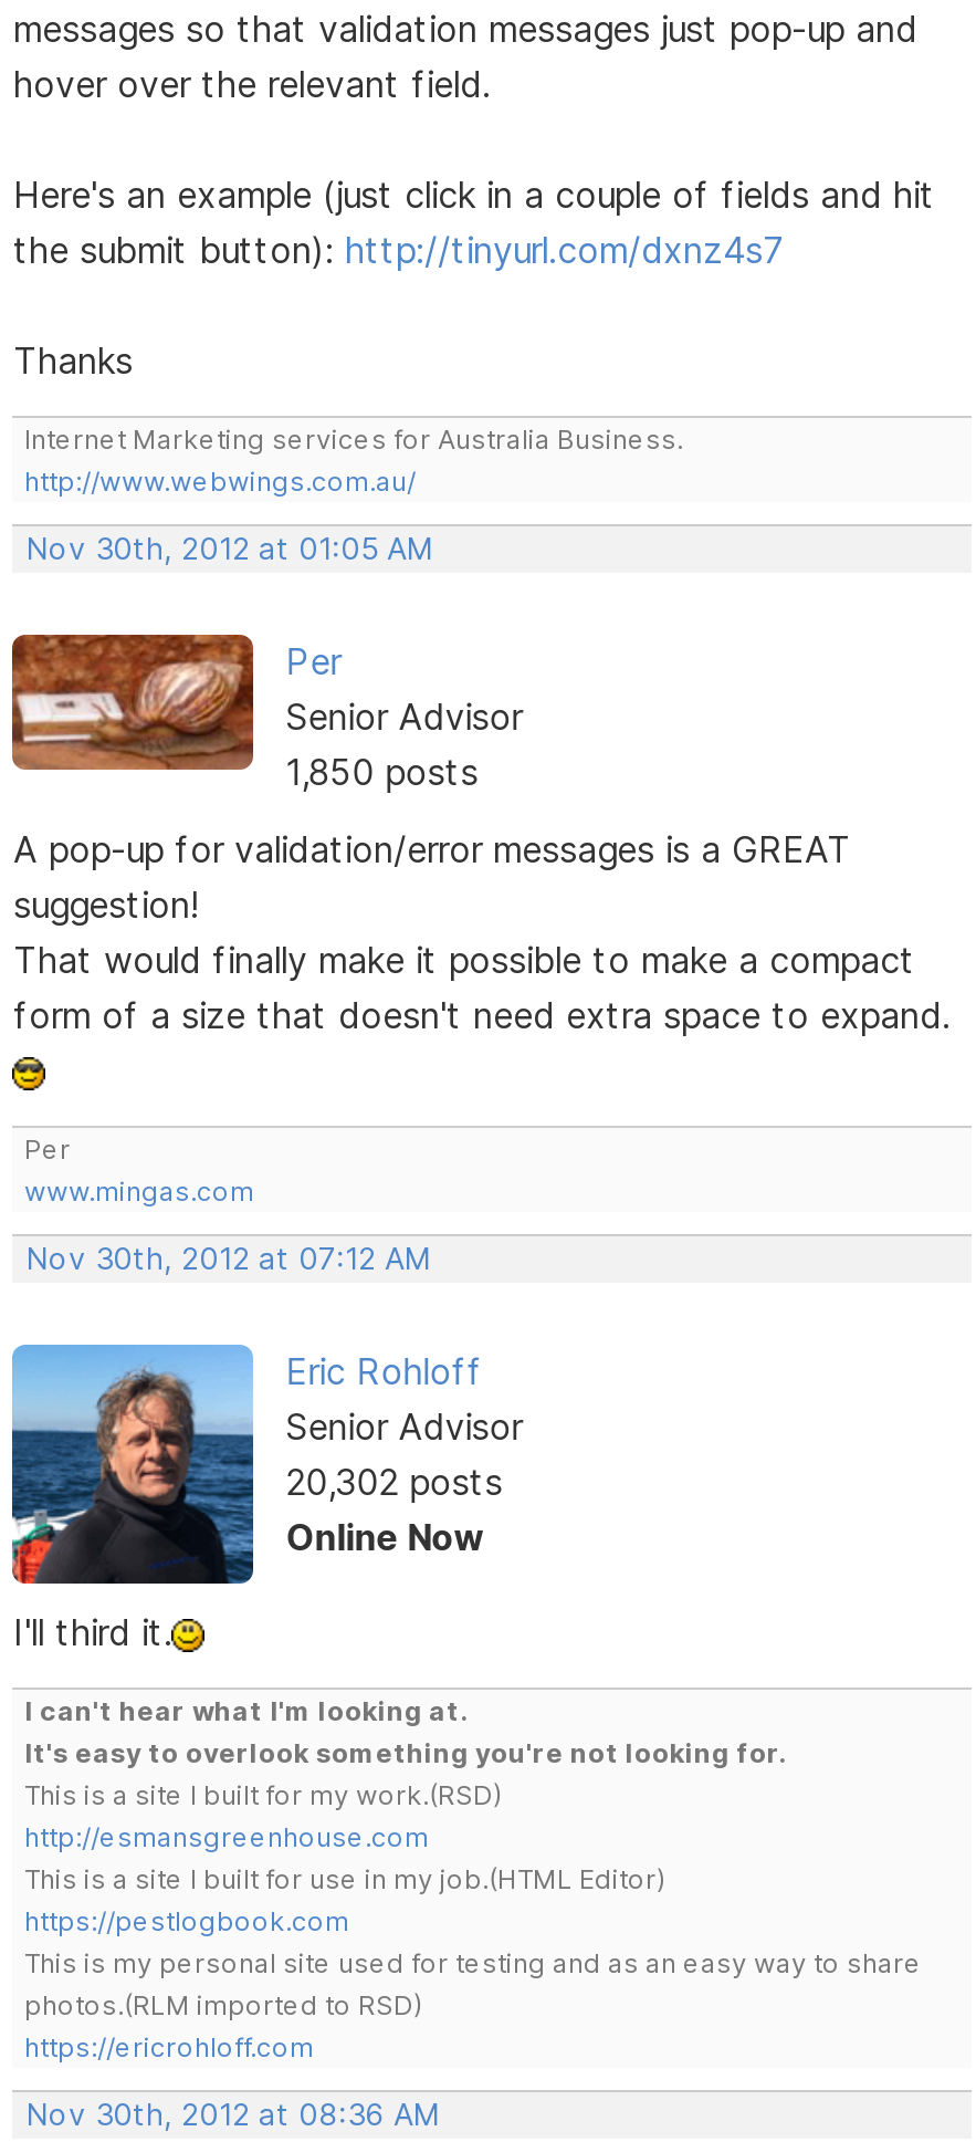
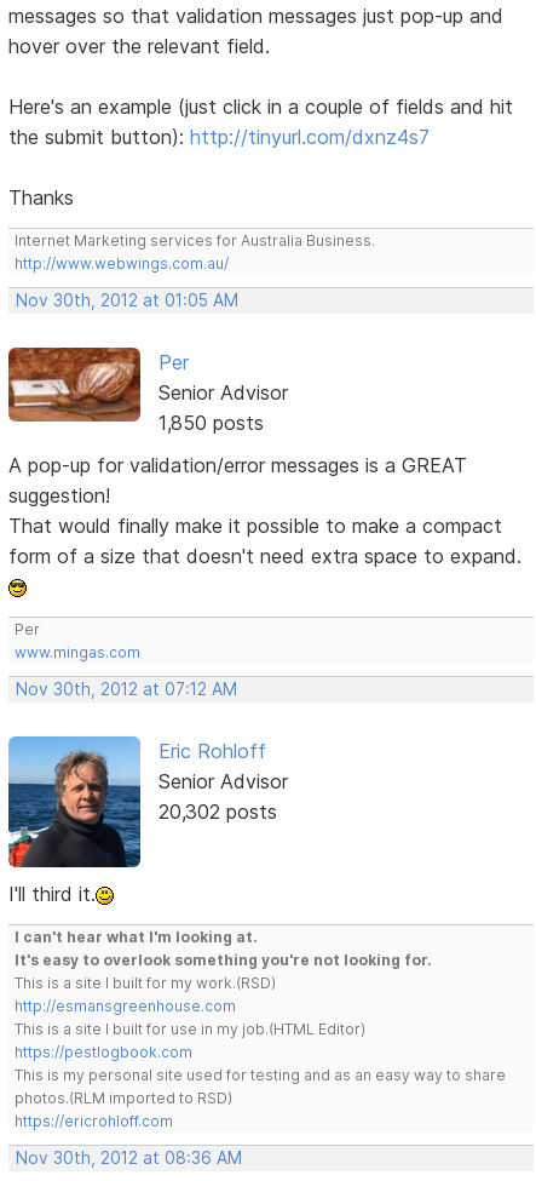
- Online Now
